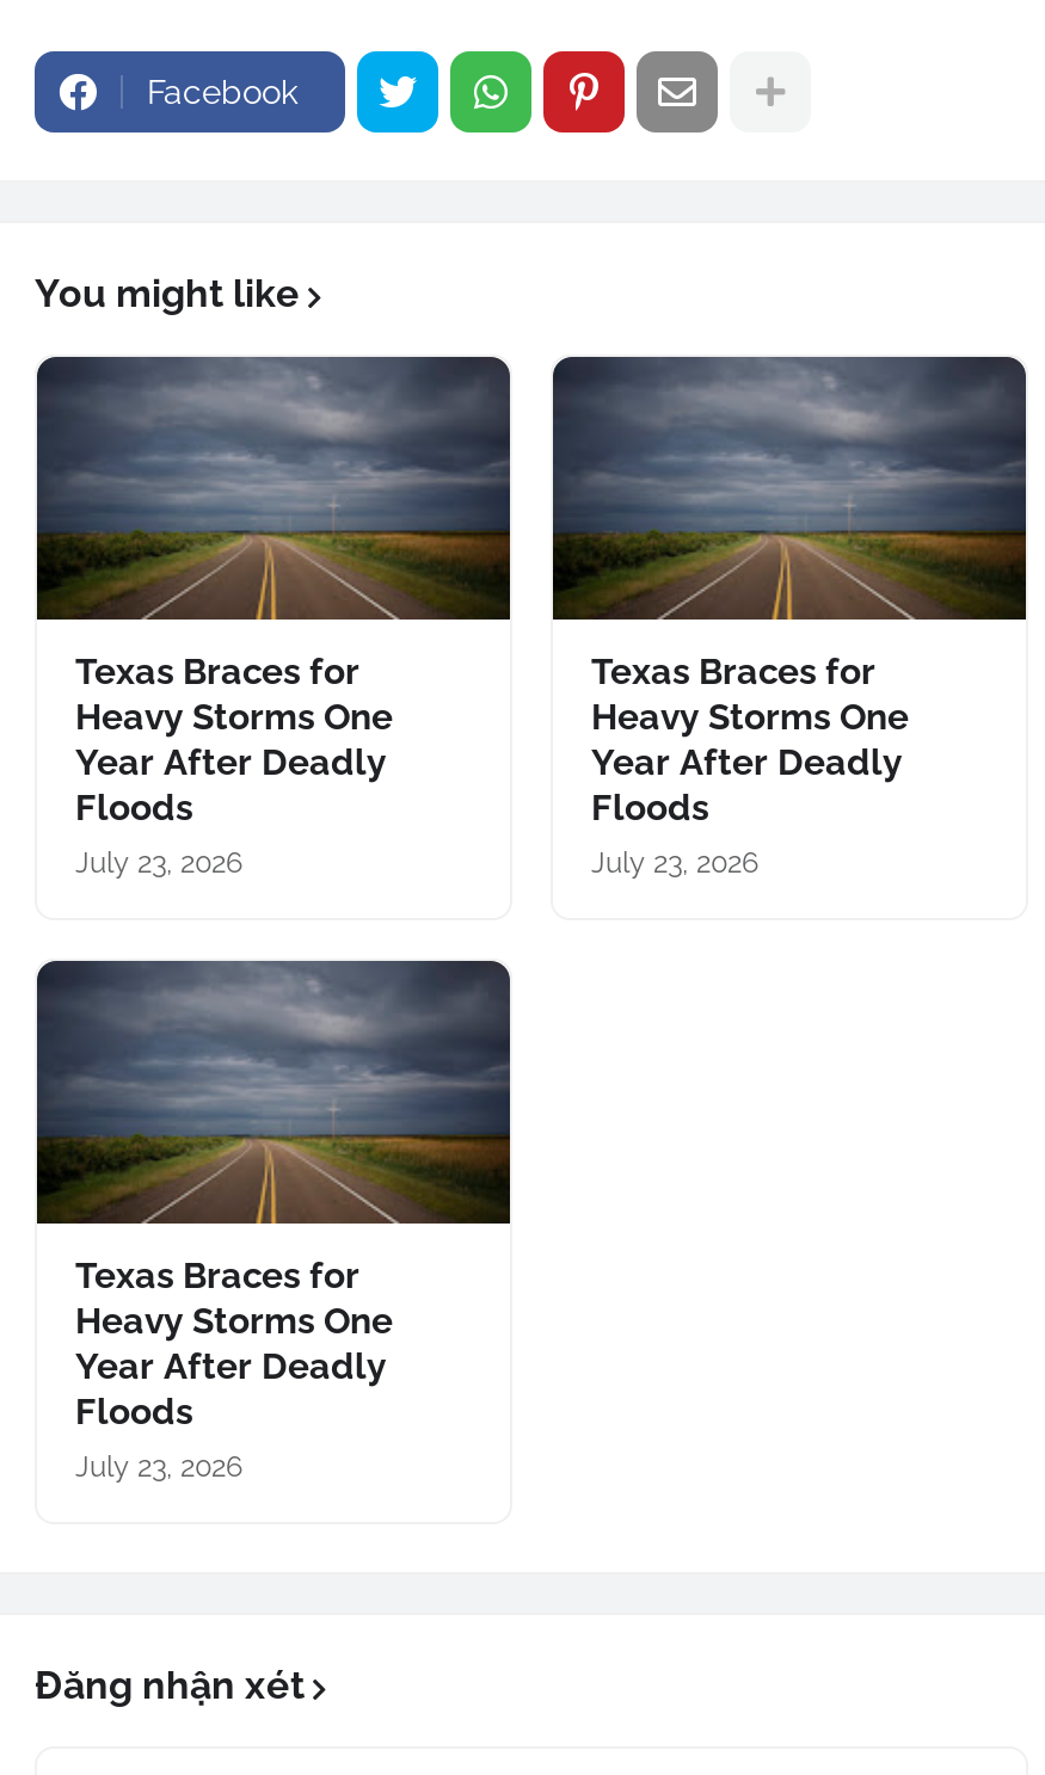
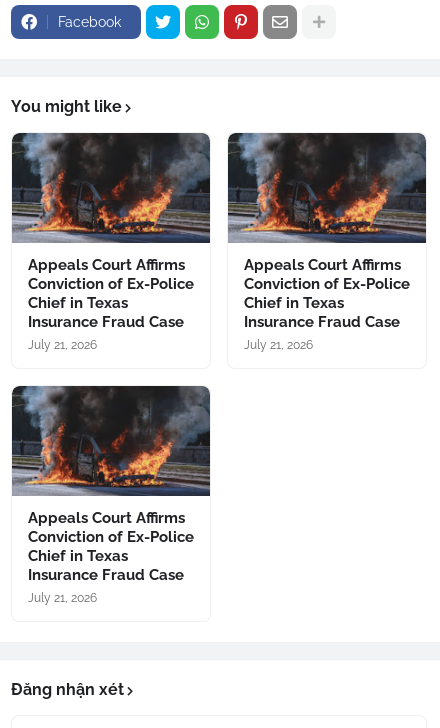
- [image]
- Texas Braces for
- Heavy Storms One
- Year After Deadly
- Floods
- July 23, 2026
+ [image]
+ Appeals Court Affirms
+ Conviction of Ex-Police
+ Chief in Texas
+ Insurance Fraud Case
+ July 21, 2026

- [image]
- Texas Braces for
- Heavy Storms One
- Year After Deadly
- Floods
- July 23, 2026
+ [image]
+ Appeals Court Affirms
+ Conviction of Ex-Police
+ Chief in Texas
+ Insurance Fraud Case
+ July 21, 2026

- [image]
- Texas Braces for
- Heavy Storms One
- Year After Deadly
- Floods
- July 23, 2026
+ [image]
+ Appeals Court Affirms
+ Conviction of Ex-Police
+ Chief in Texas
+ Insurance Fraud Case
+ July 21, 2026
